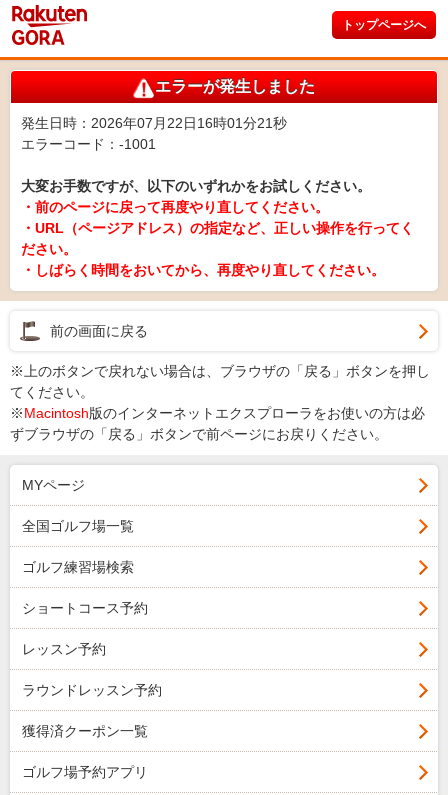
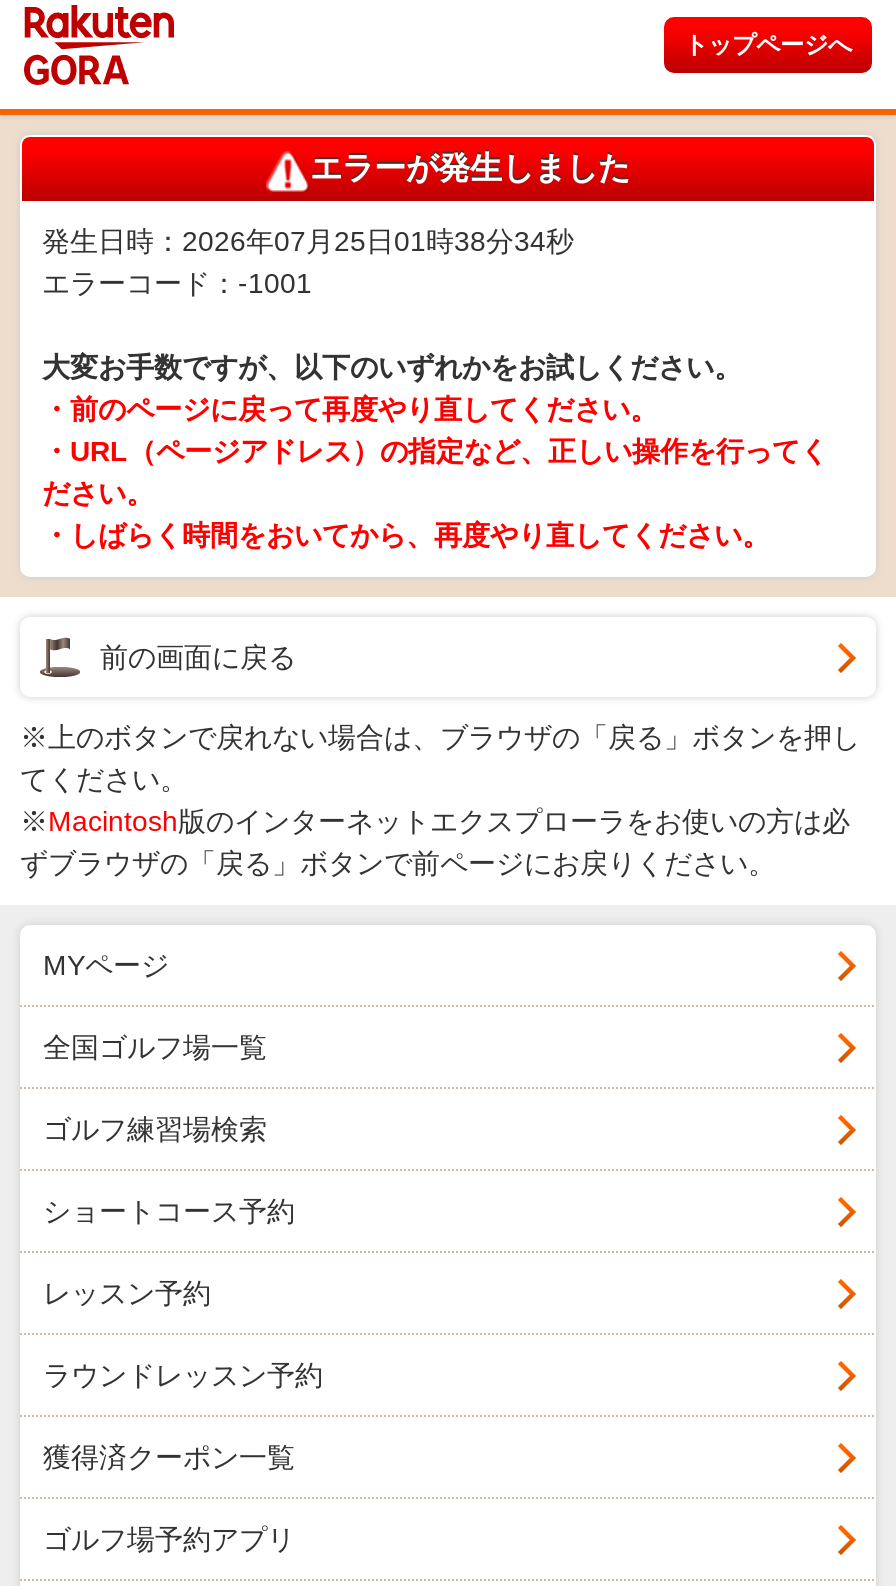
- 発生日時：2026年07月22日16時01分21秒
+ 発生日時：2026年07月25日01時38分34秒
